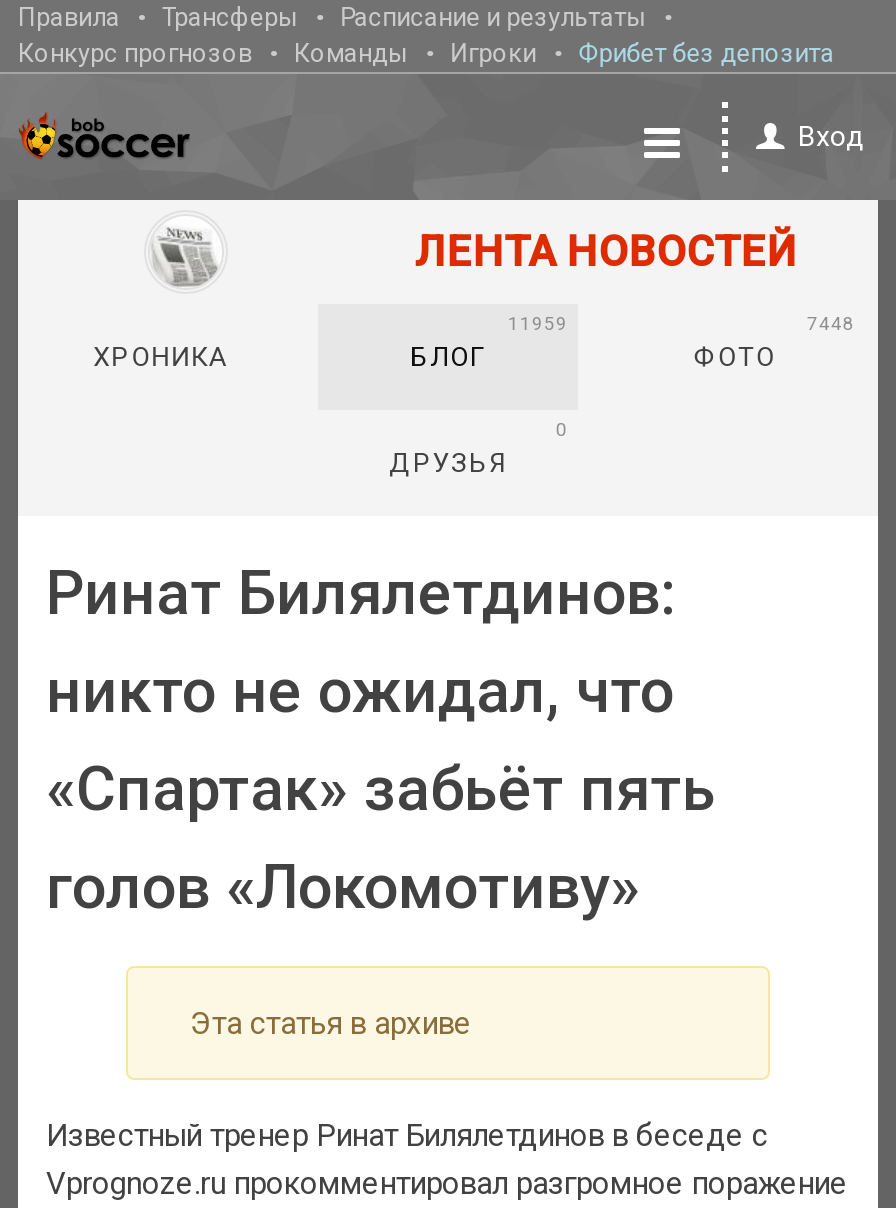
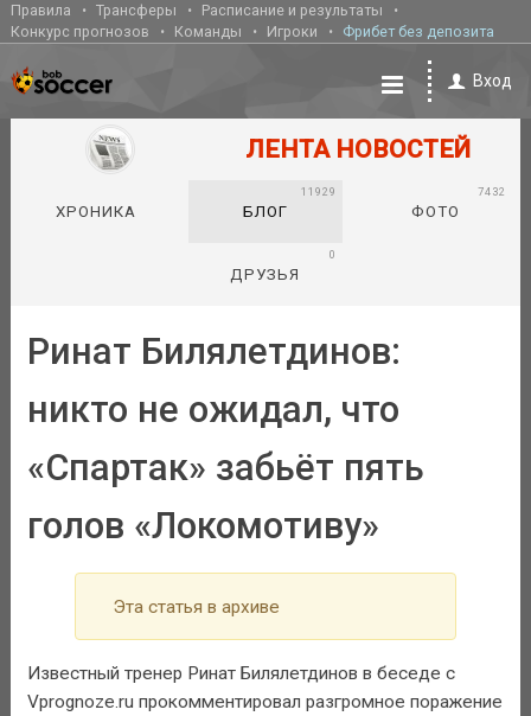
- 11959
+ 11929

- 7448
+ 7432
